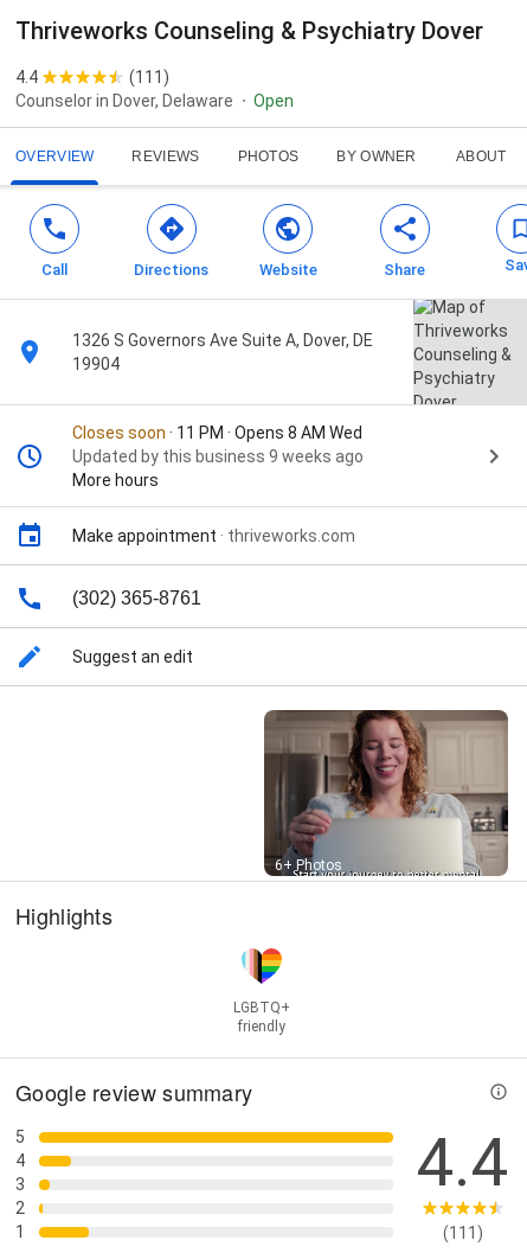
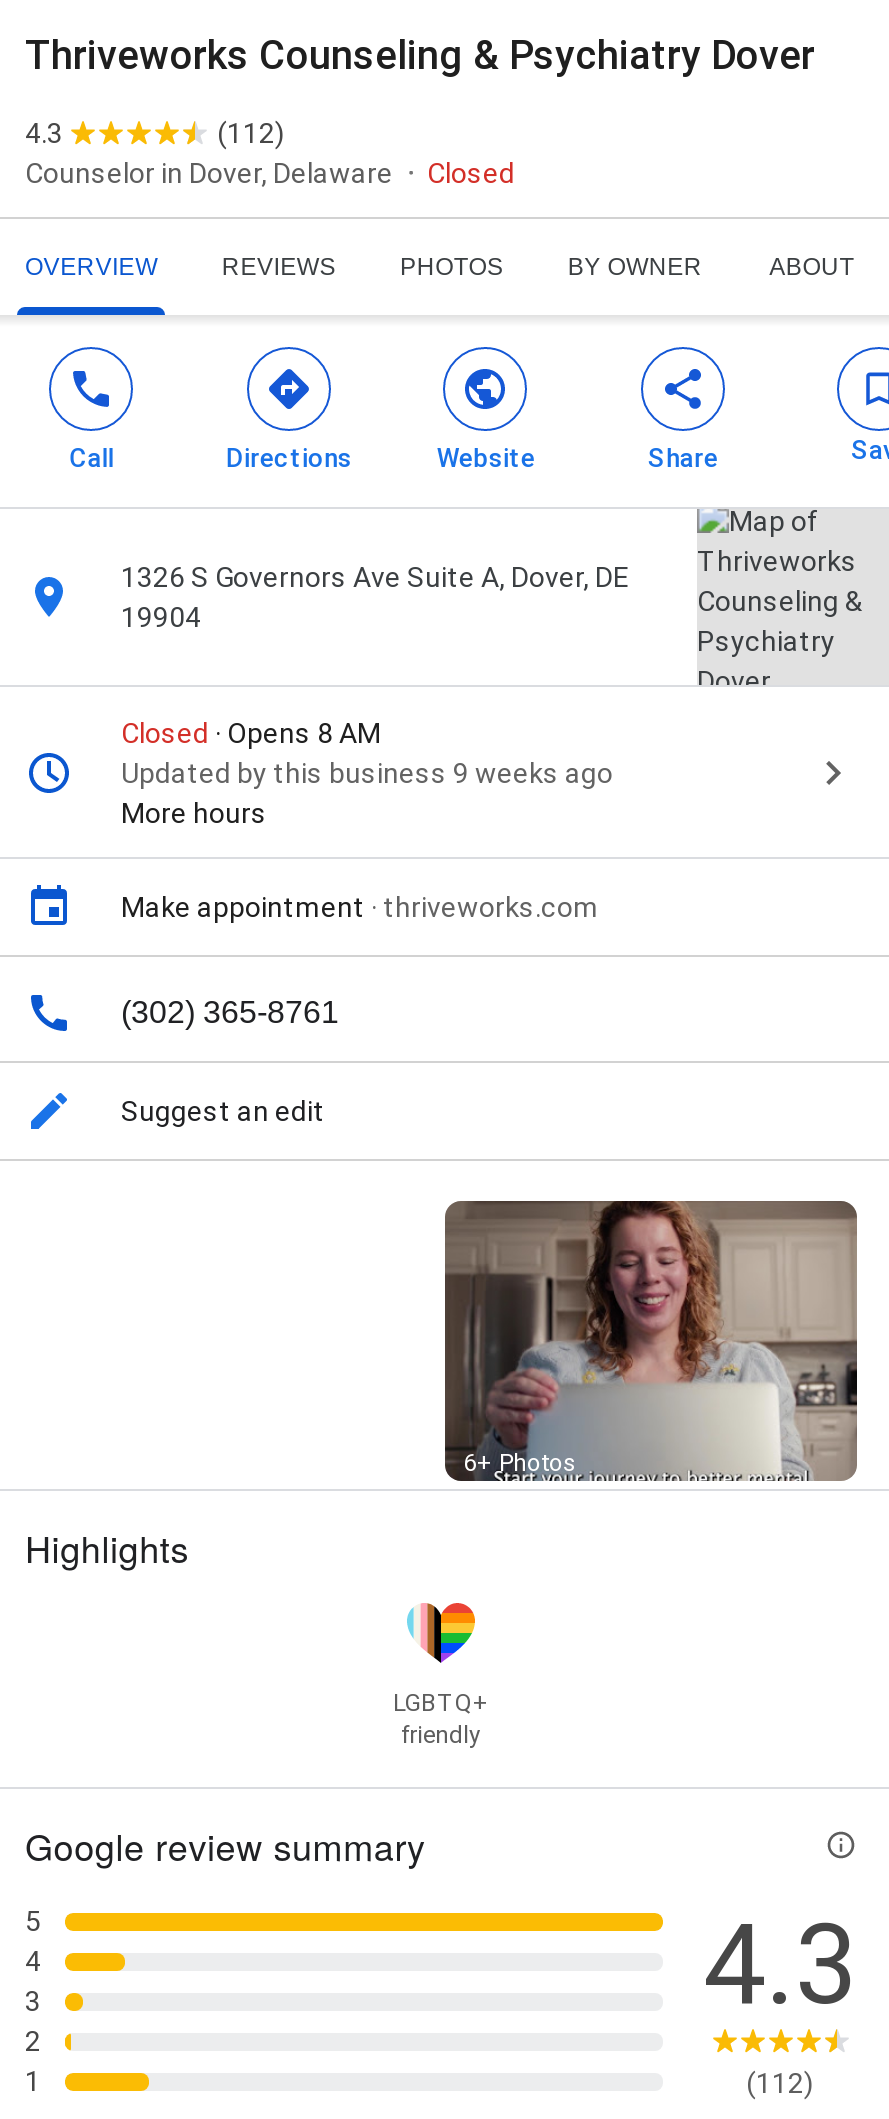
- 4.4
+ 4.3

- (111)
+ (112)

- Open
+ Closed

- Closes soon · 11 PM · Opens 8 AM Wed
+ Closed · Opens 8 AM

- 4.4
+ 4.3

- (111)
+ (112)
